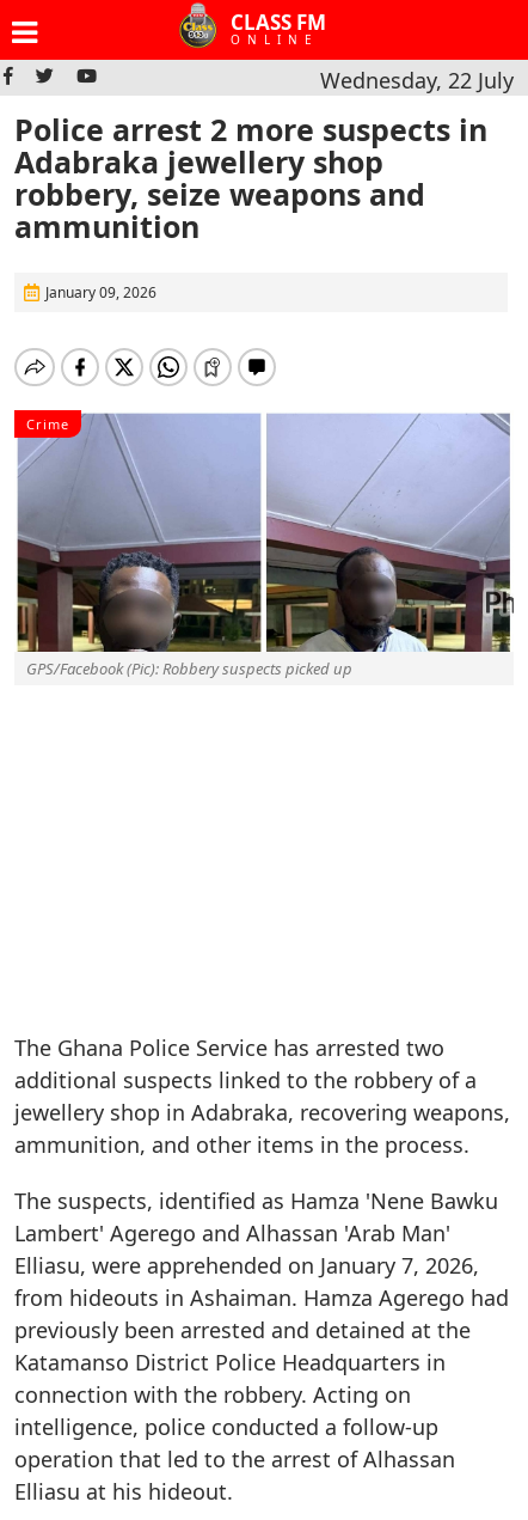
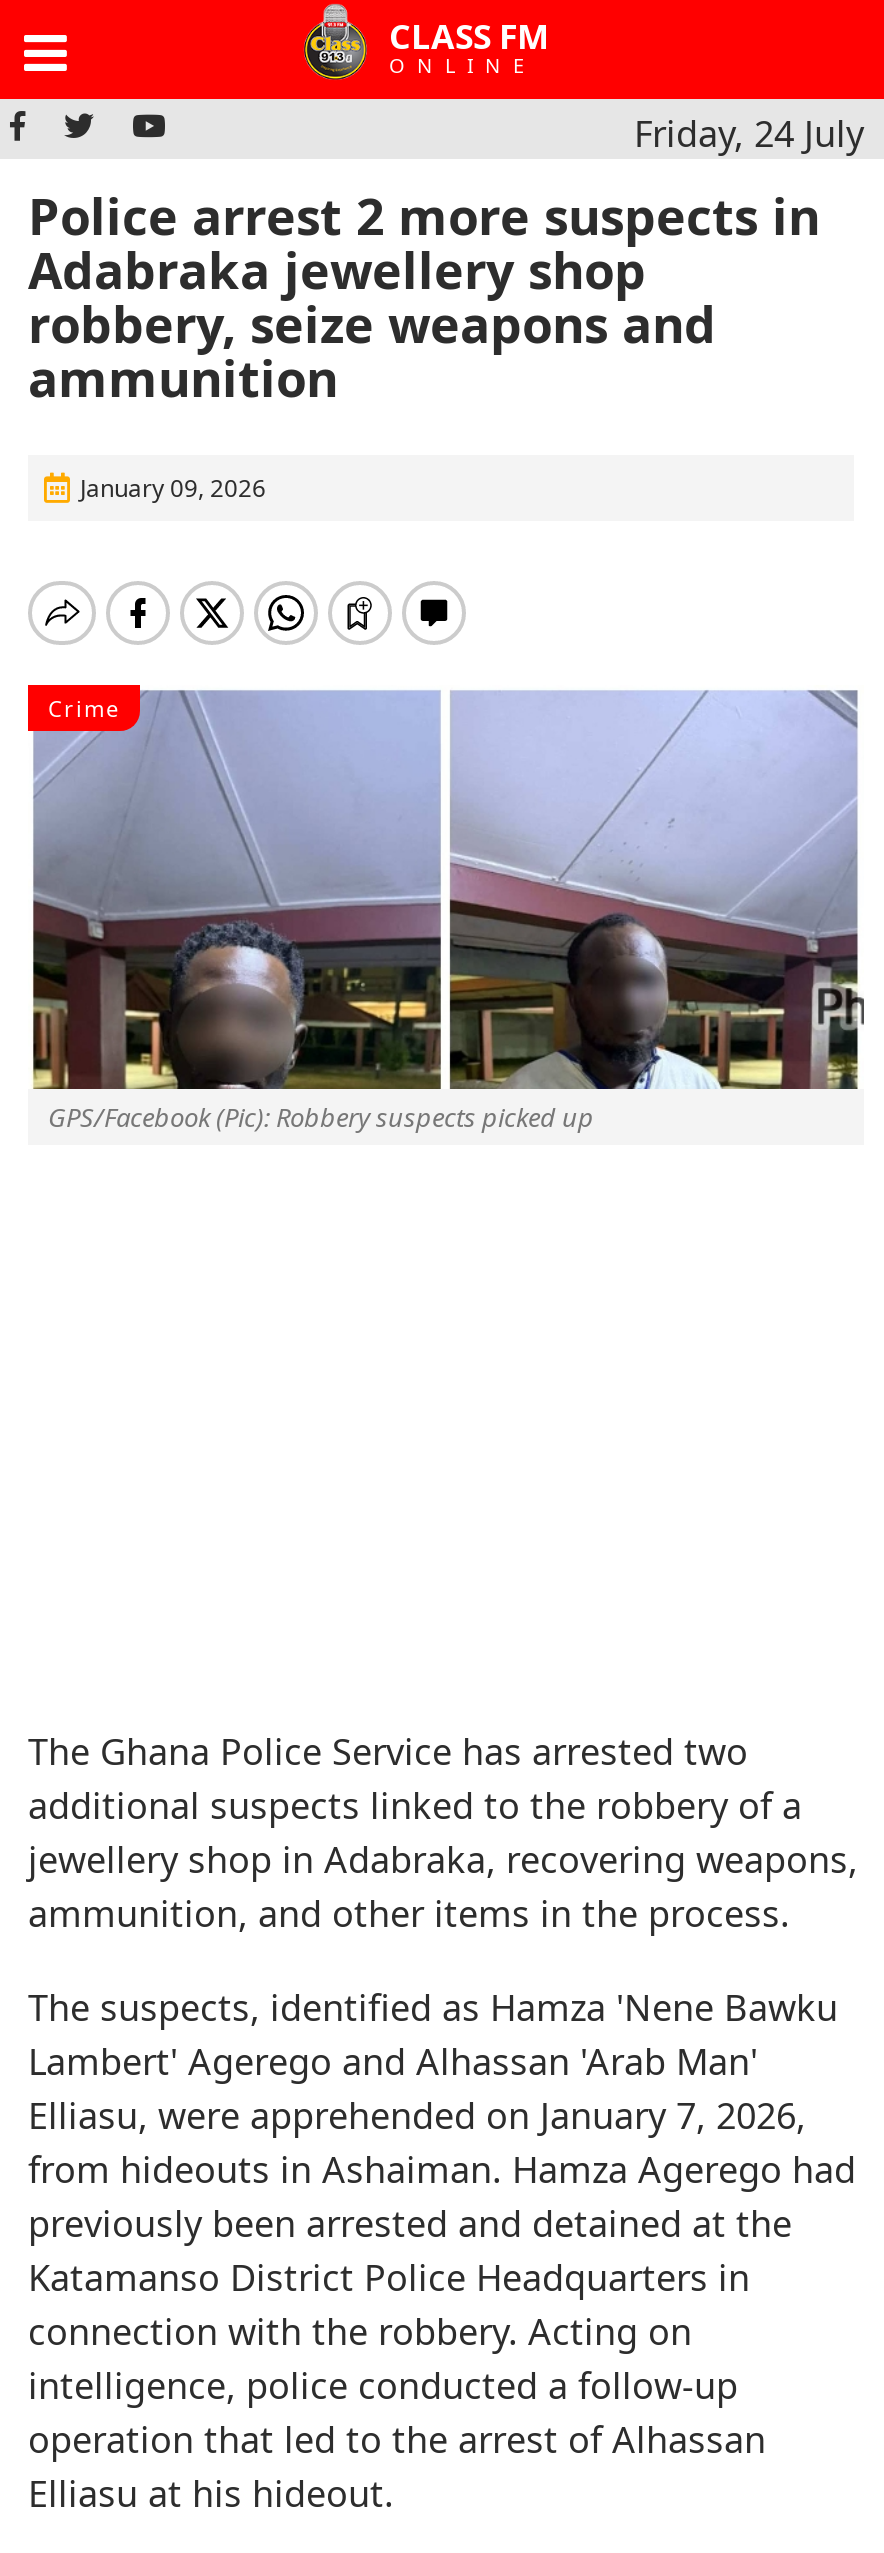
- Wednesday, 22 July
+ Friday, 24 July
